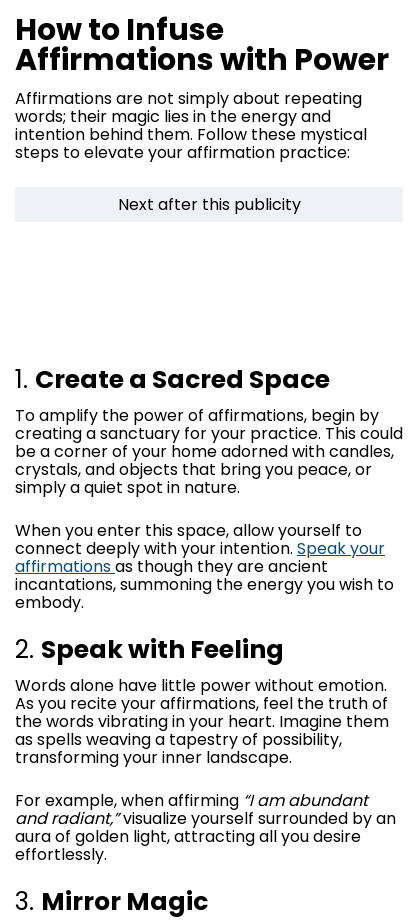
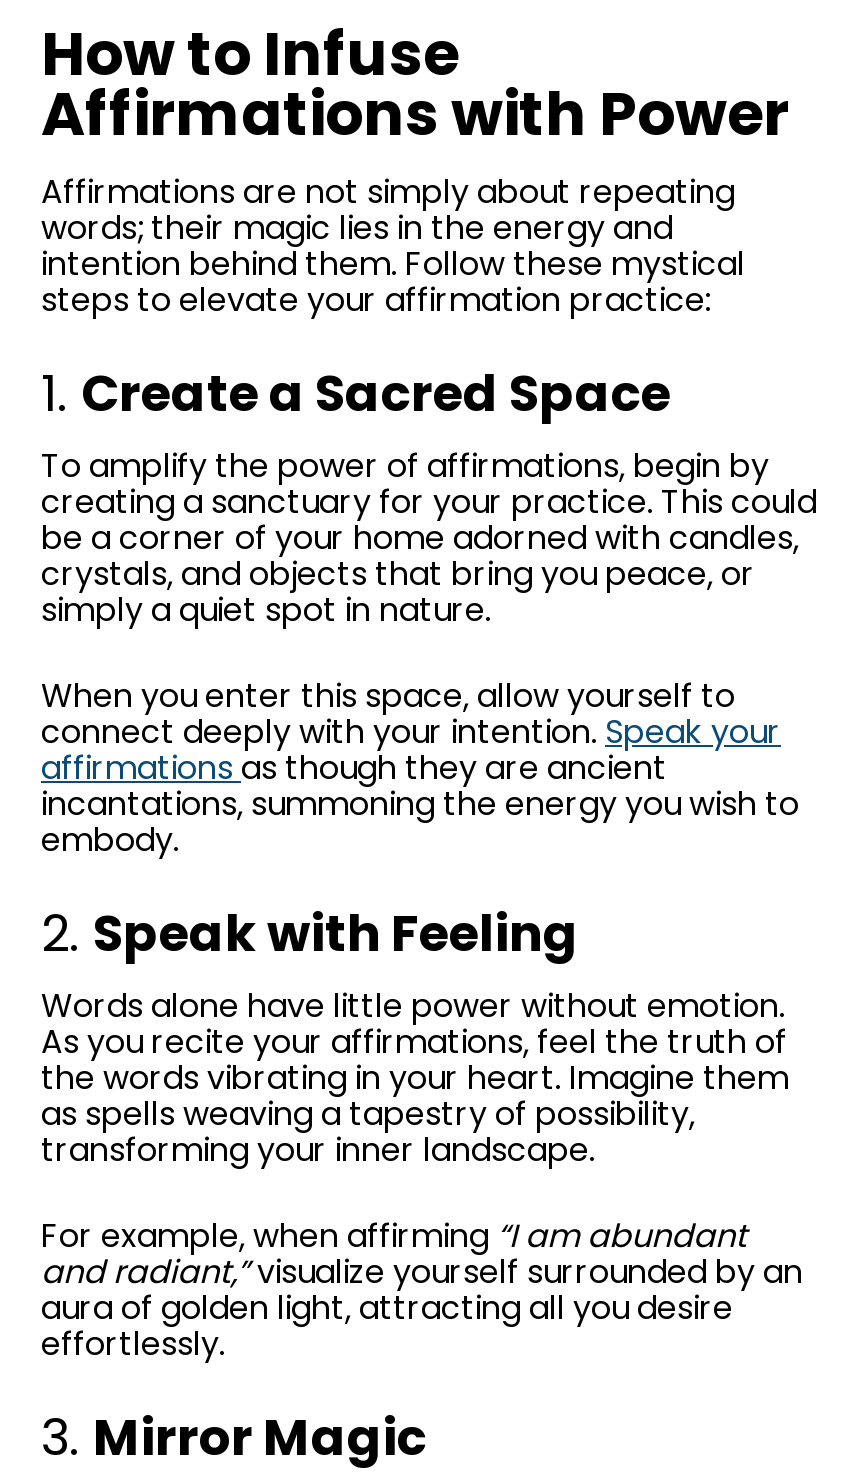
- Next after this publicity
